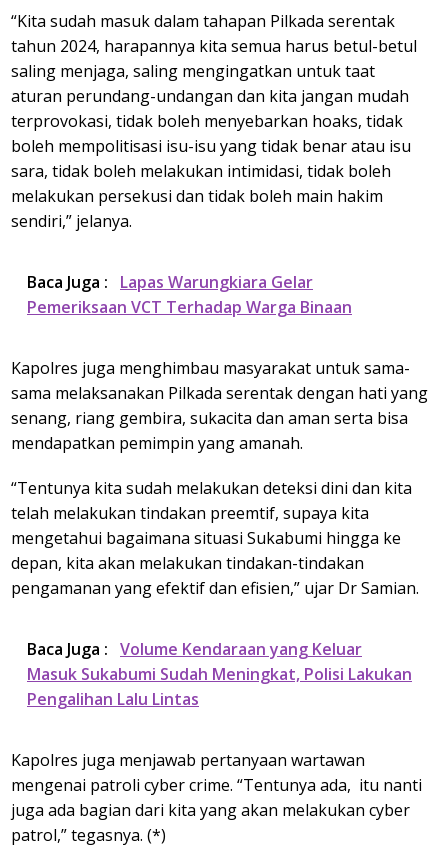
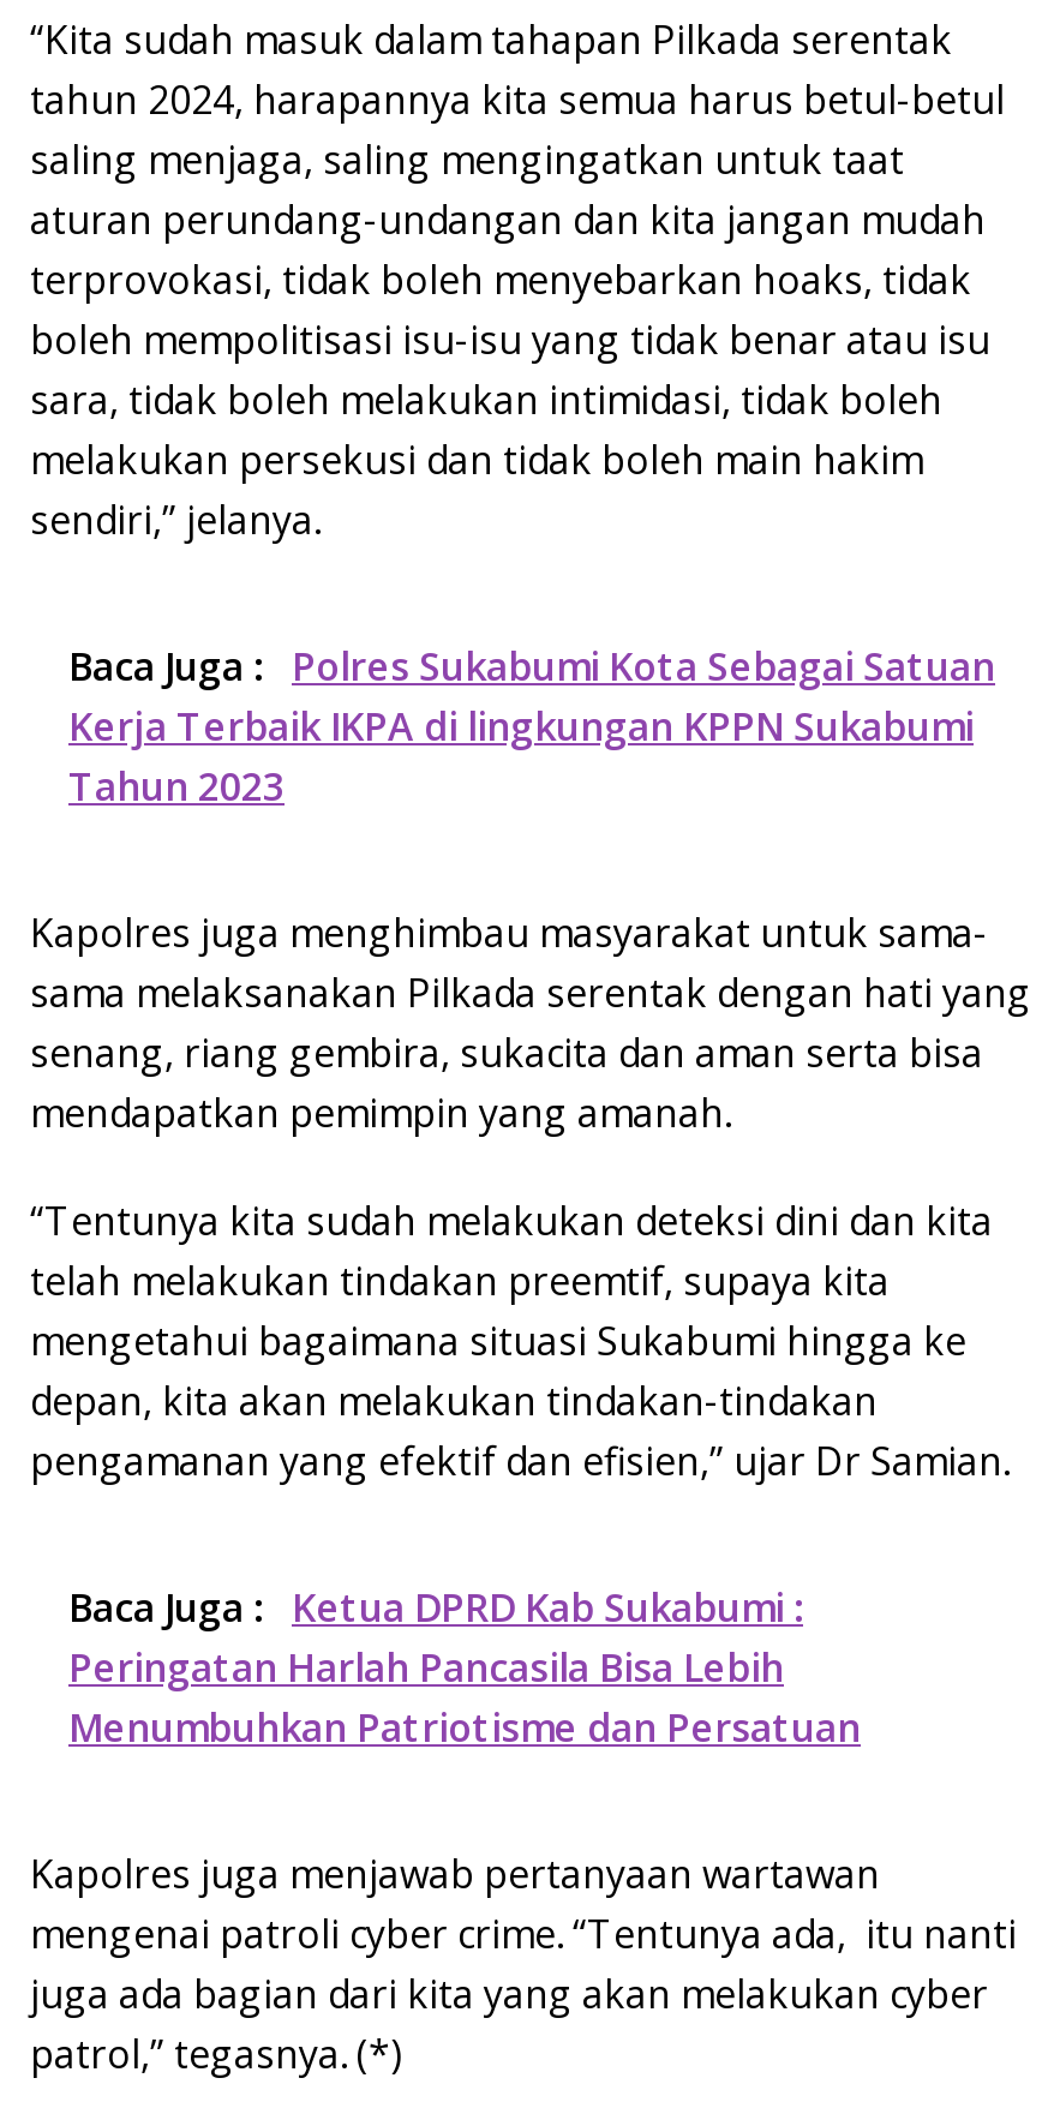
- Baca Juga : Lapas Warungkiara Gelar
- Pemeriksaan VCT Terhadap Warga Binaan
+ Baca Juga : Polres Sukabumi Kota Sebagai Satuan
+ Kerja Terbaik IKPA di lingkungan KPPN Sukabumi
+ Tahun 2023

- Baca Juga : Volume Kendaraan yang Keluar
- Masuk Sukabumi Sudah Meningkat, Polisi Lakukan
- Pengalihan Lalu Lintas
+ Baca Juga : Ketua DPRD Kab Sukabumi :
+ Peringatan Harlah Pancasila Bisa Lebih
+ Menumbuhkan Patriotisme dan Persatuan
